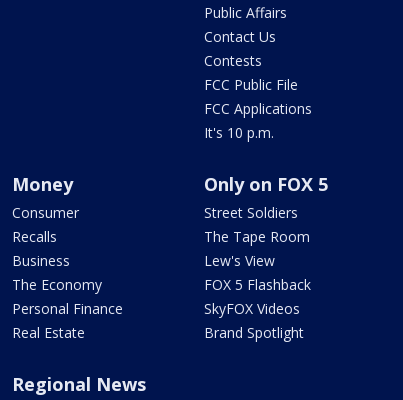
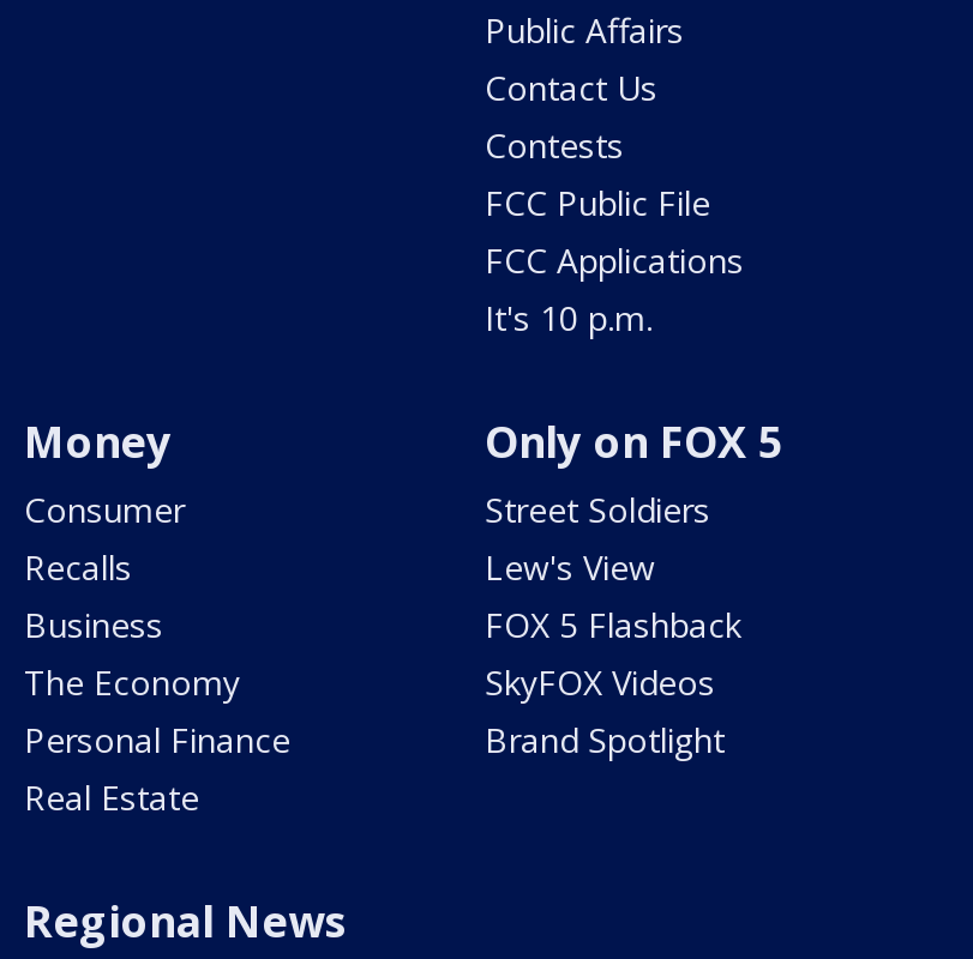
- The Tape Room

moved up: Lew's View | FOX 5 Flashback | SkyFOX Videos | Brand Spotlight
